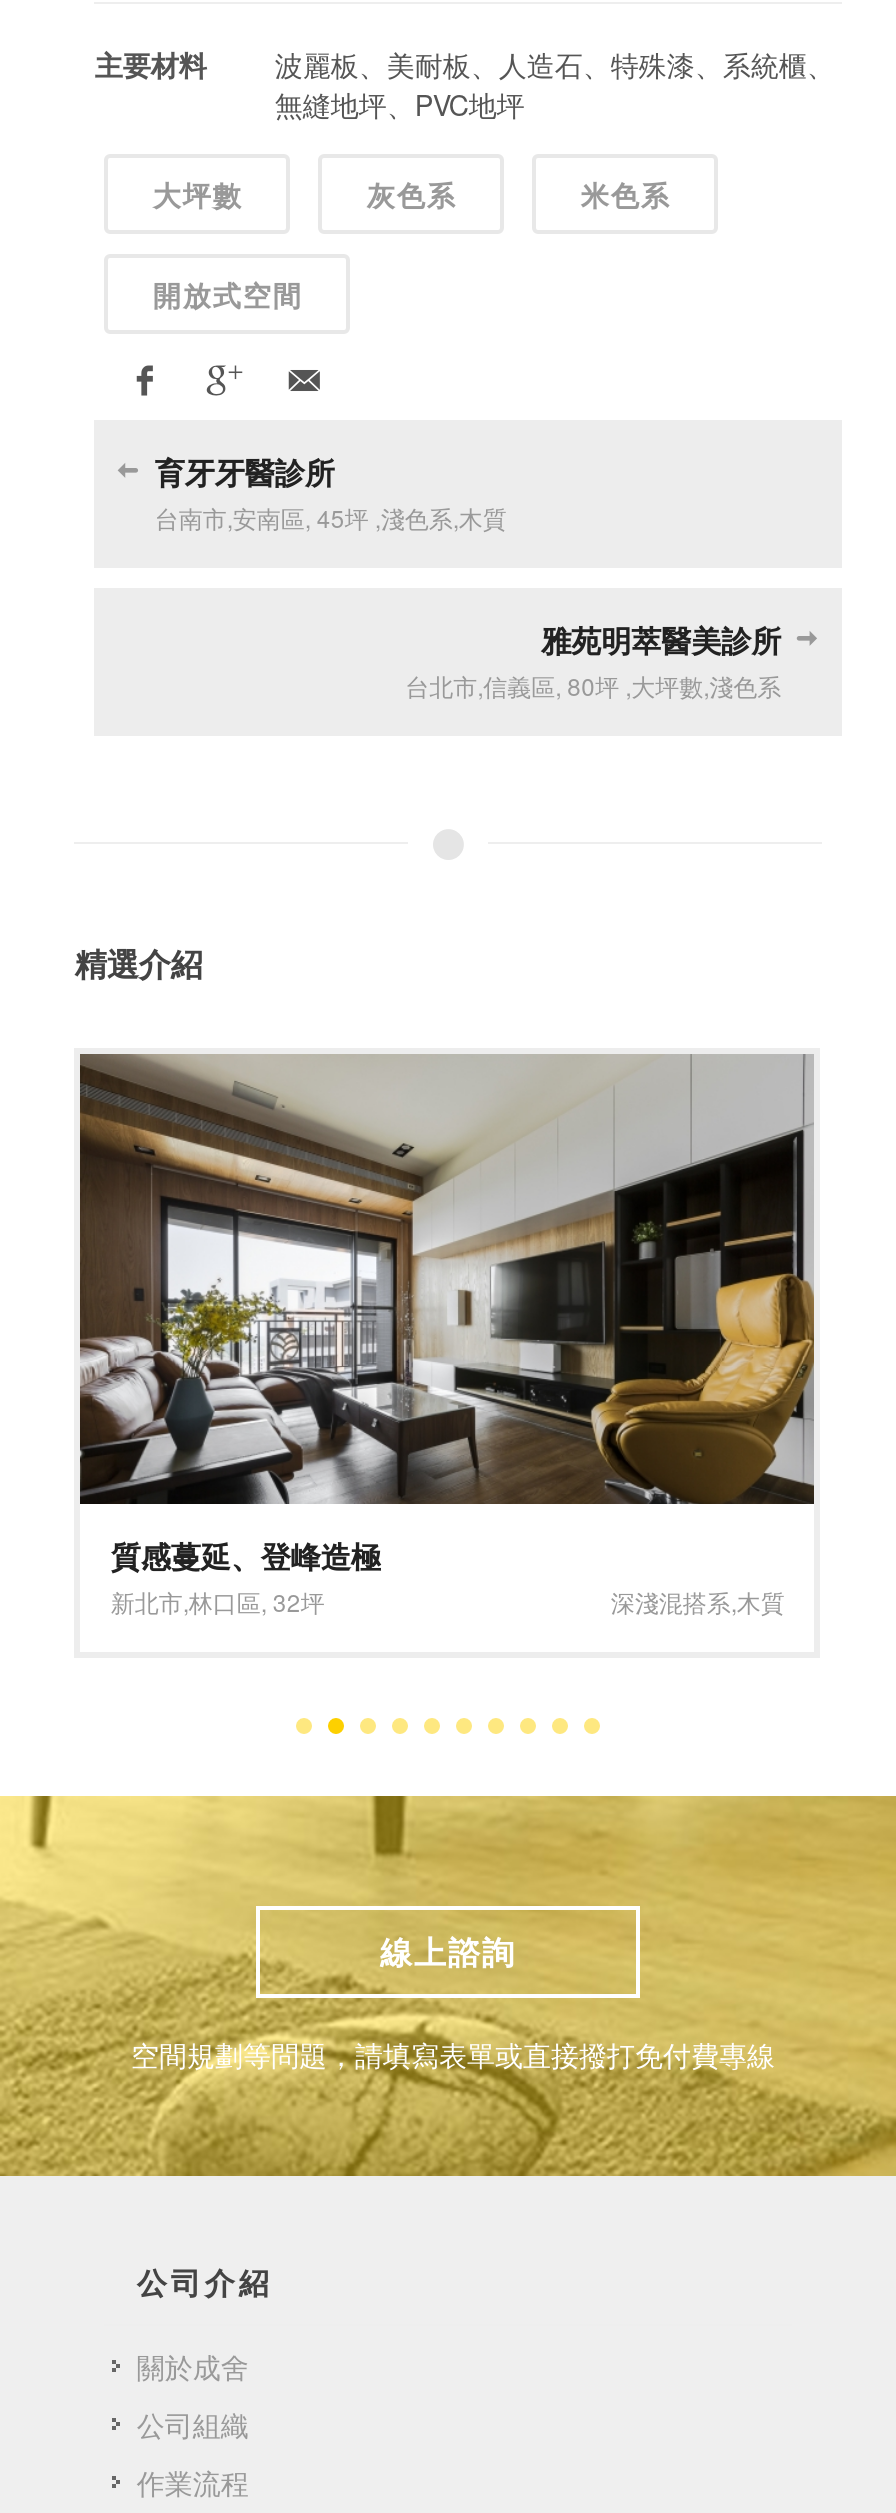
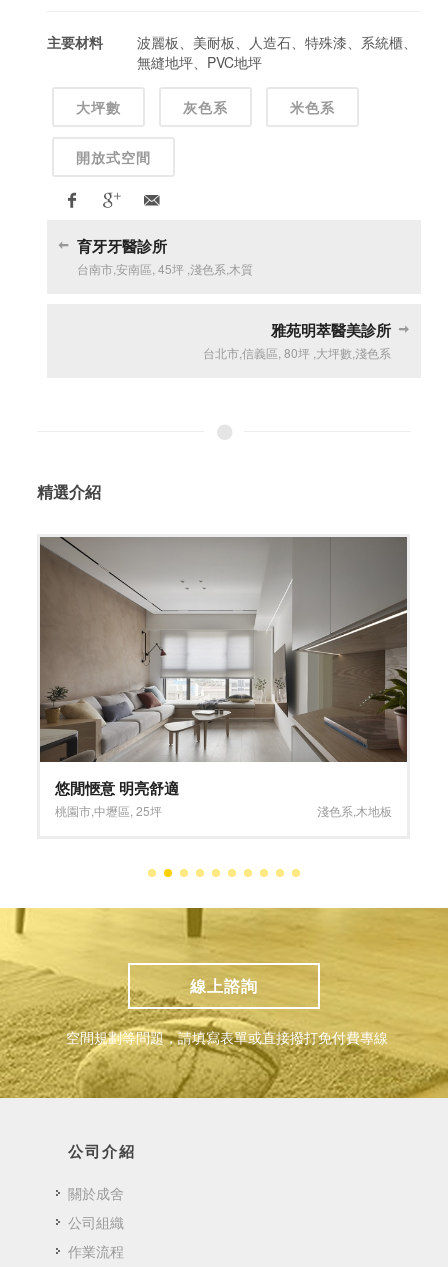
- [image]
- 質感蔓延、登峰造極
- 新北市,林口區, 32坪
- 深淺混搭系,木質
+ [image]
+ 悠閒愜意 明亮舒適
+ 桃園市,中壢區, 25坪
+ 淺色系,木地板
